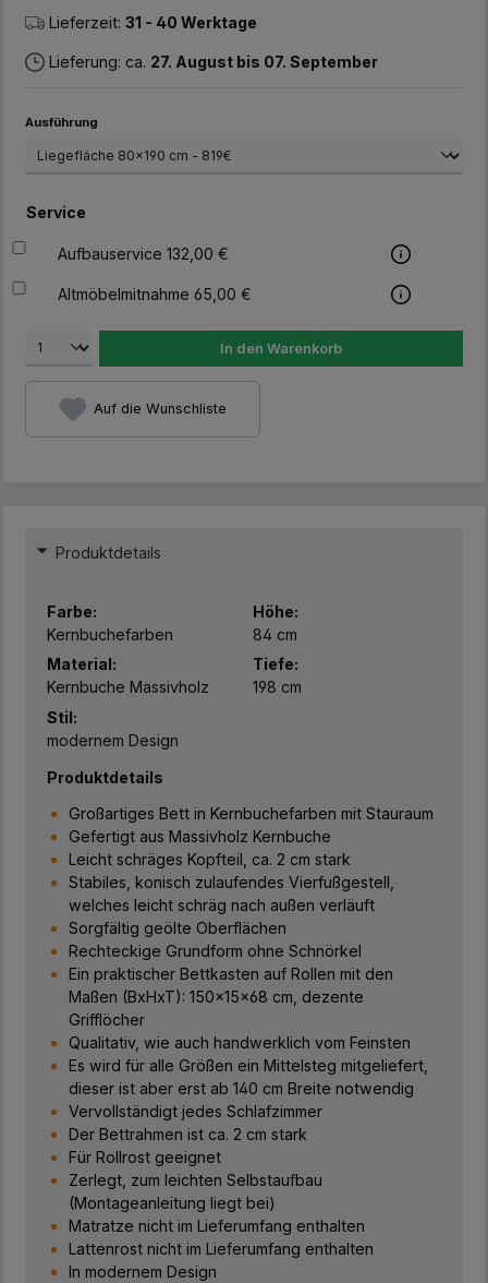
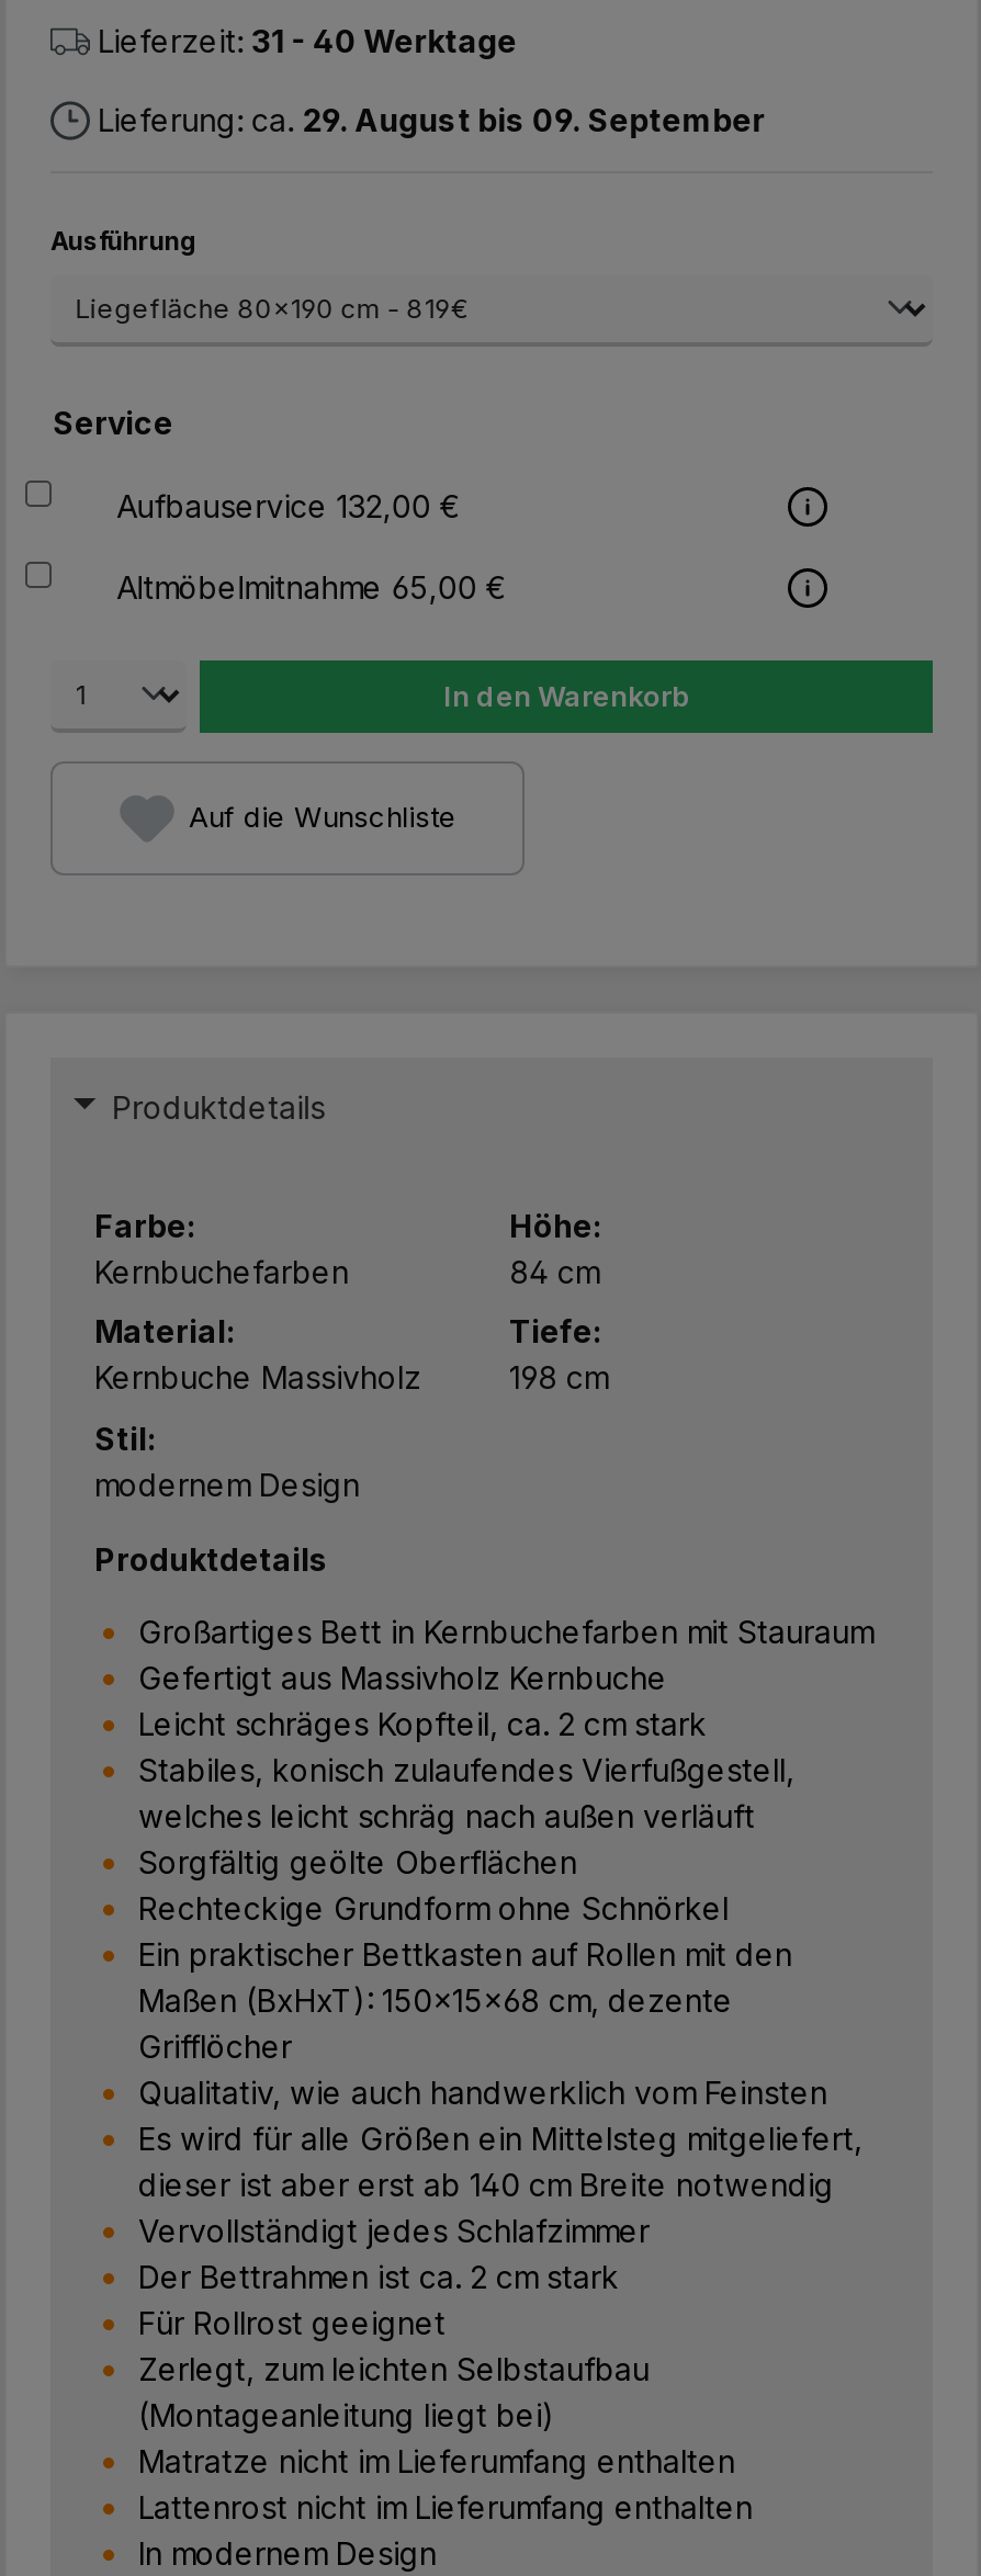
- Lieferung: ca. 27. August bis 07. September
+ Lieferung: ca. 29. August bis 09. September
